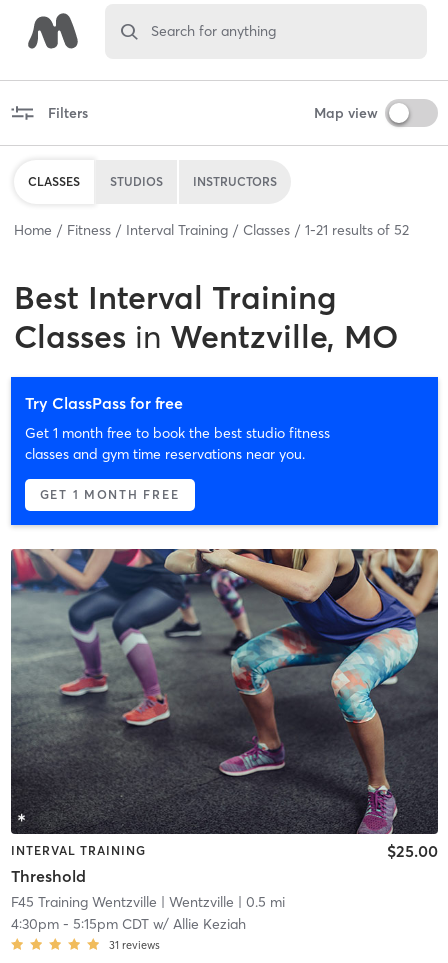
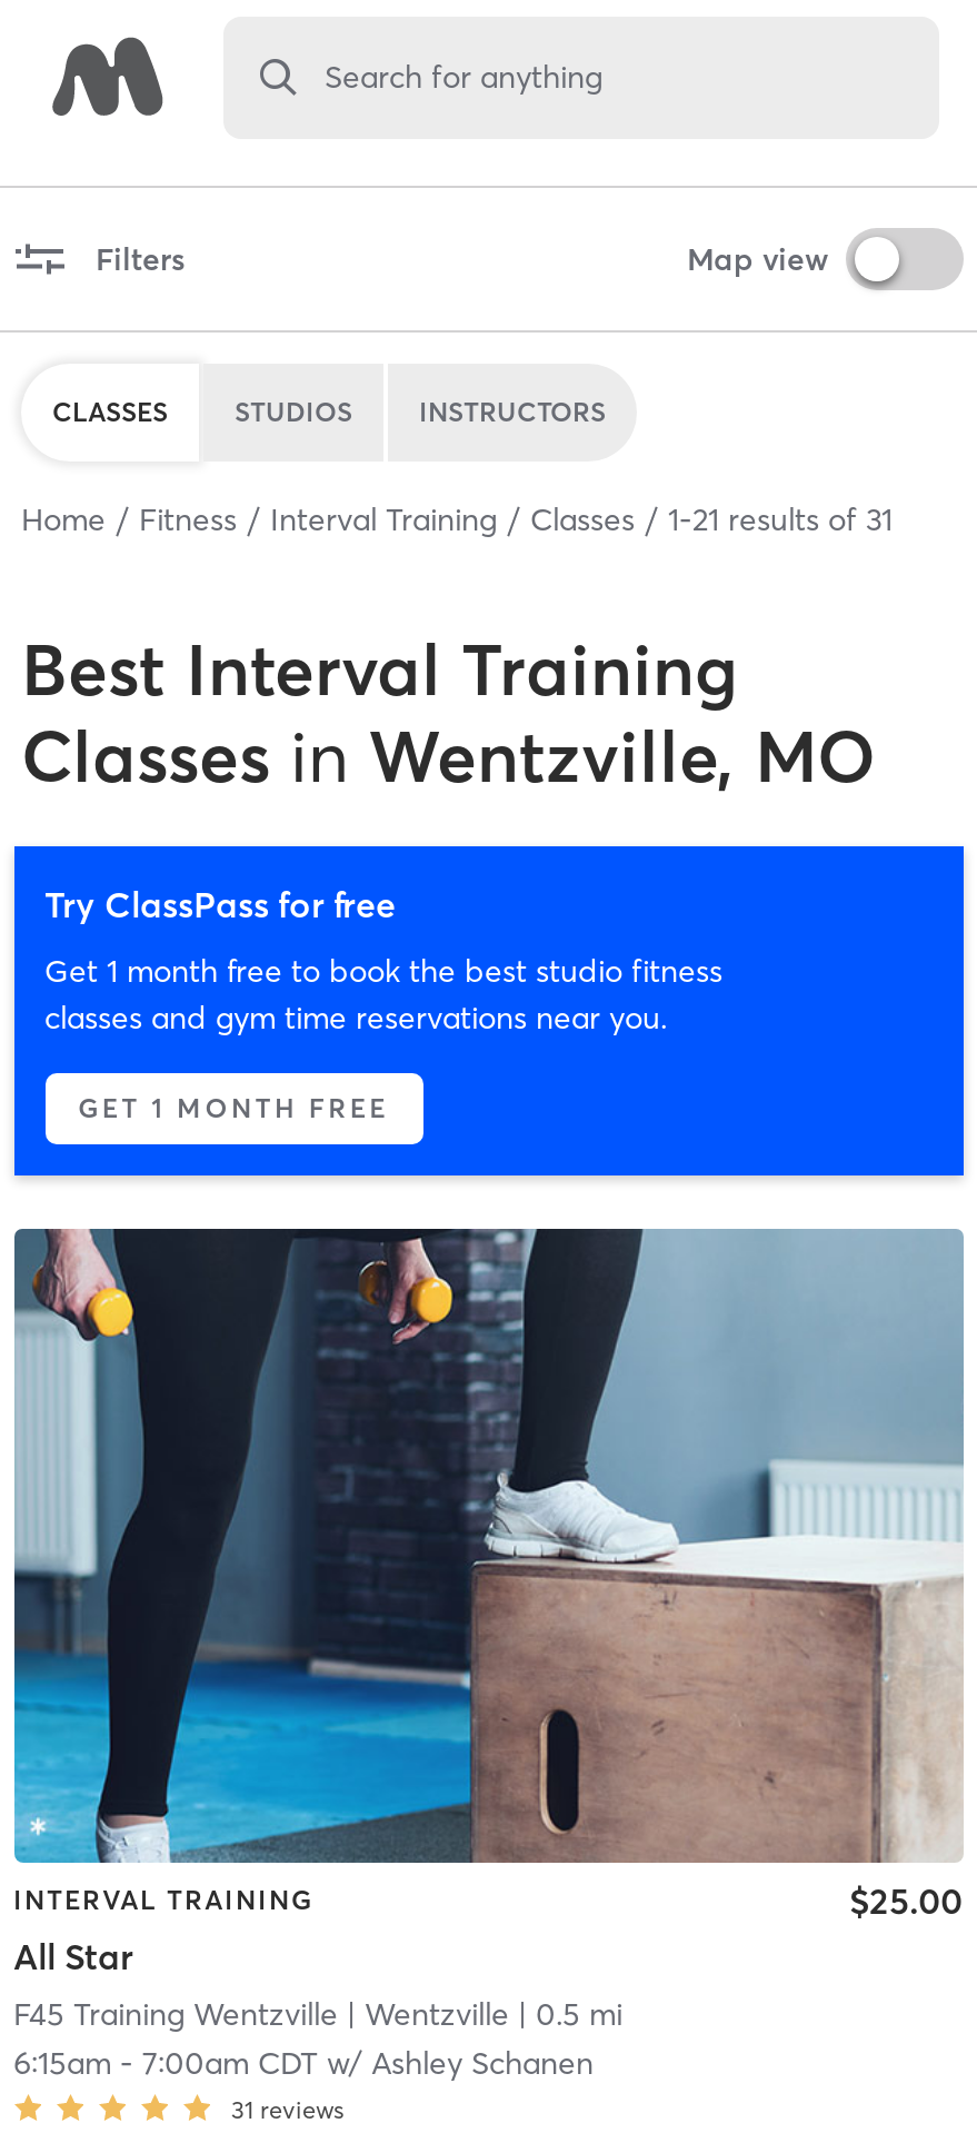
- Home Fitness Interval Training Classes 1-21 results of 52
+ Home Fitness Interval Training Classes 1-21 results of 31

- [image]
- Threshold
+ [image]
+ All Star

- 4:30pm - 5:15pm CDT w/ Allie Keziah
+ 6:15am - 7:00am CDT w/ Ashley Schanen
